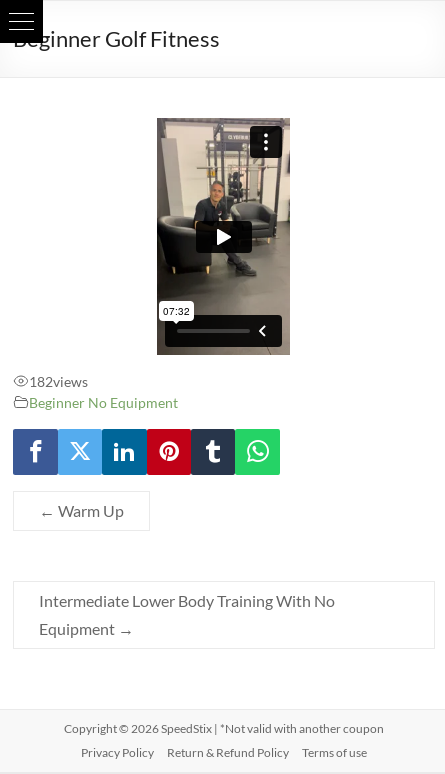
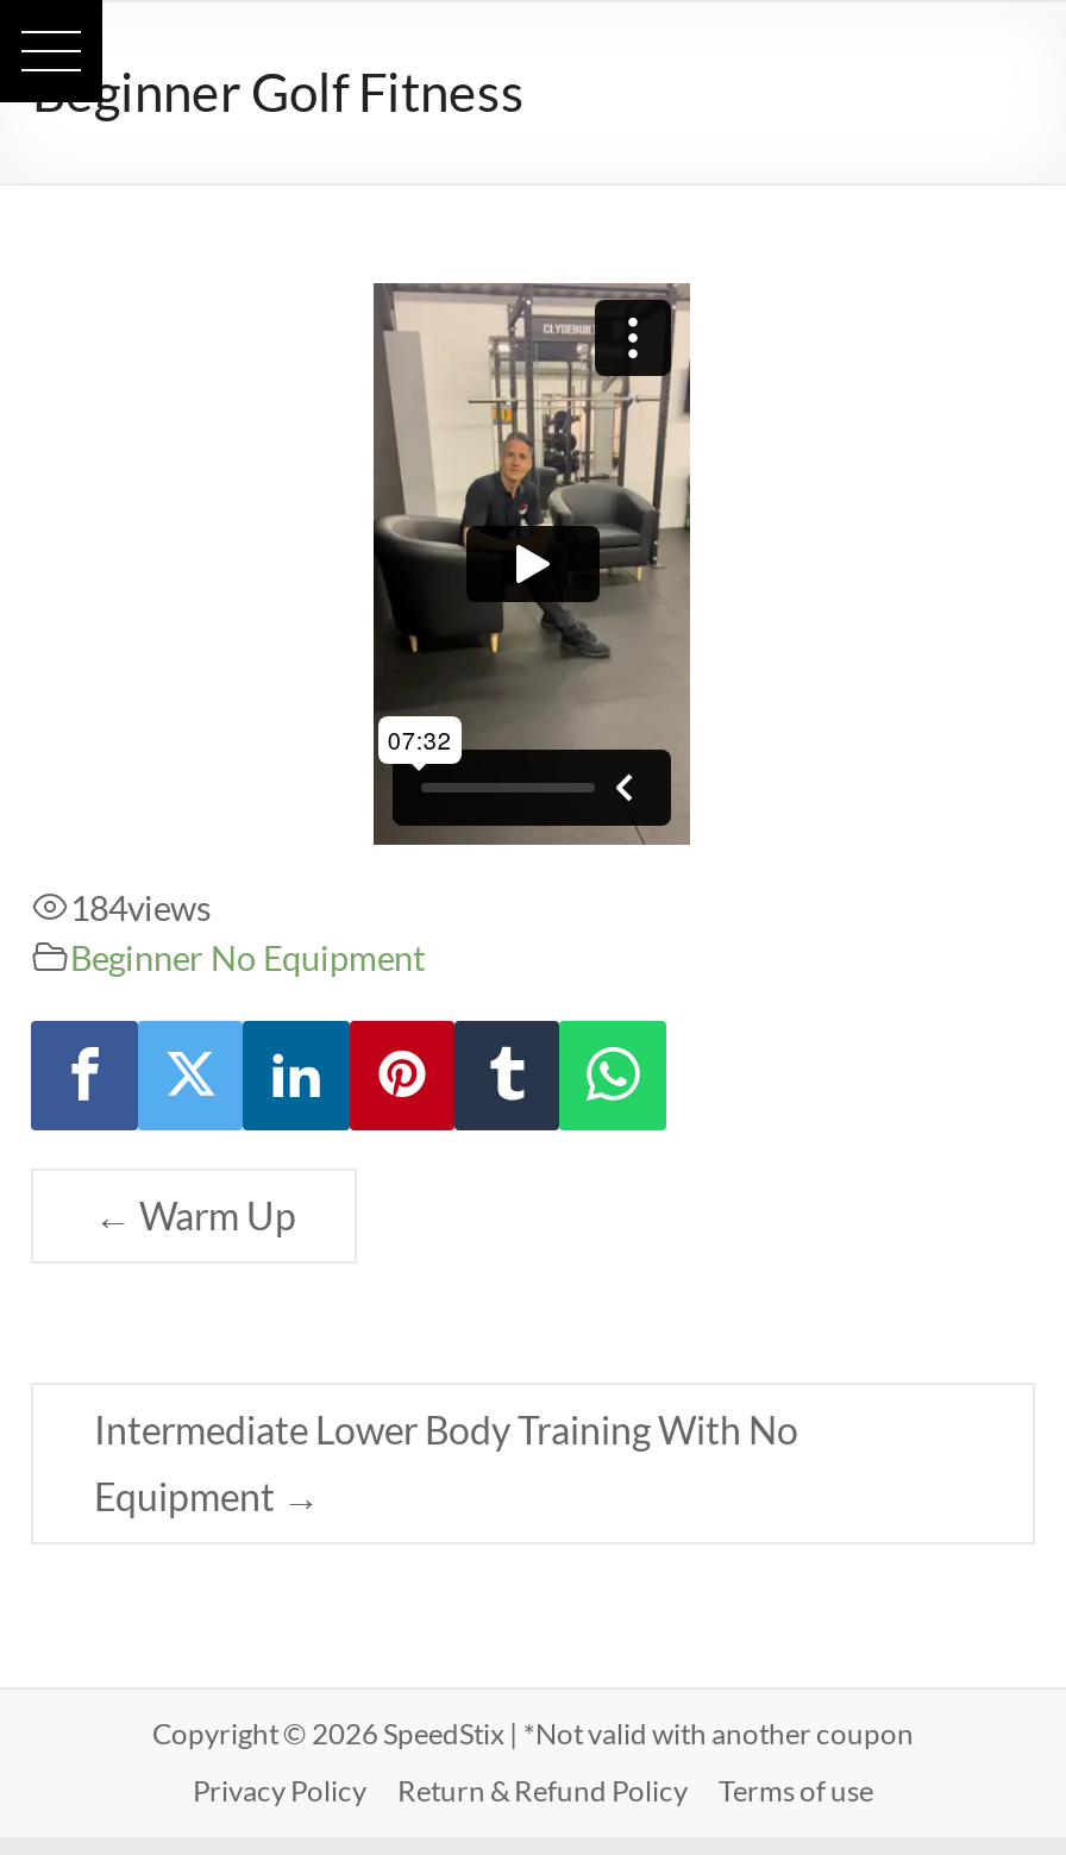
- 182views
+ 184views
